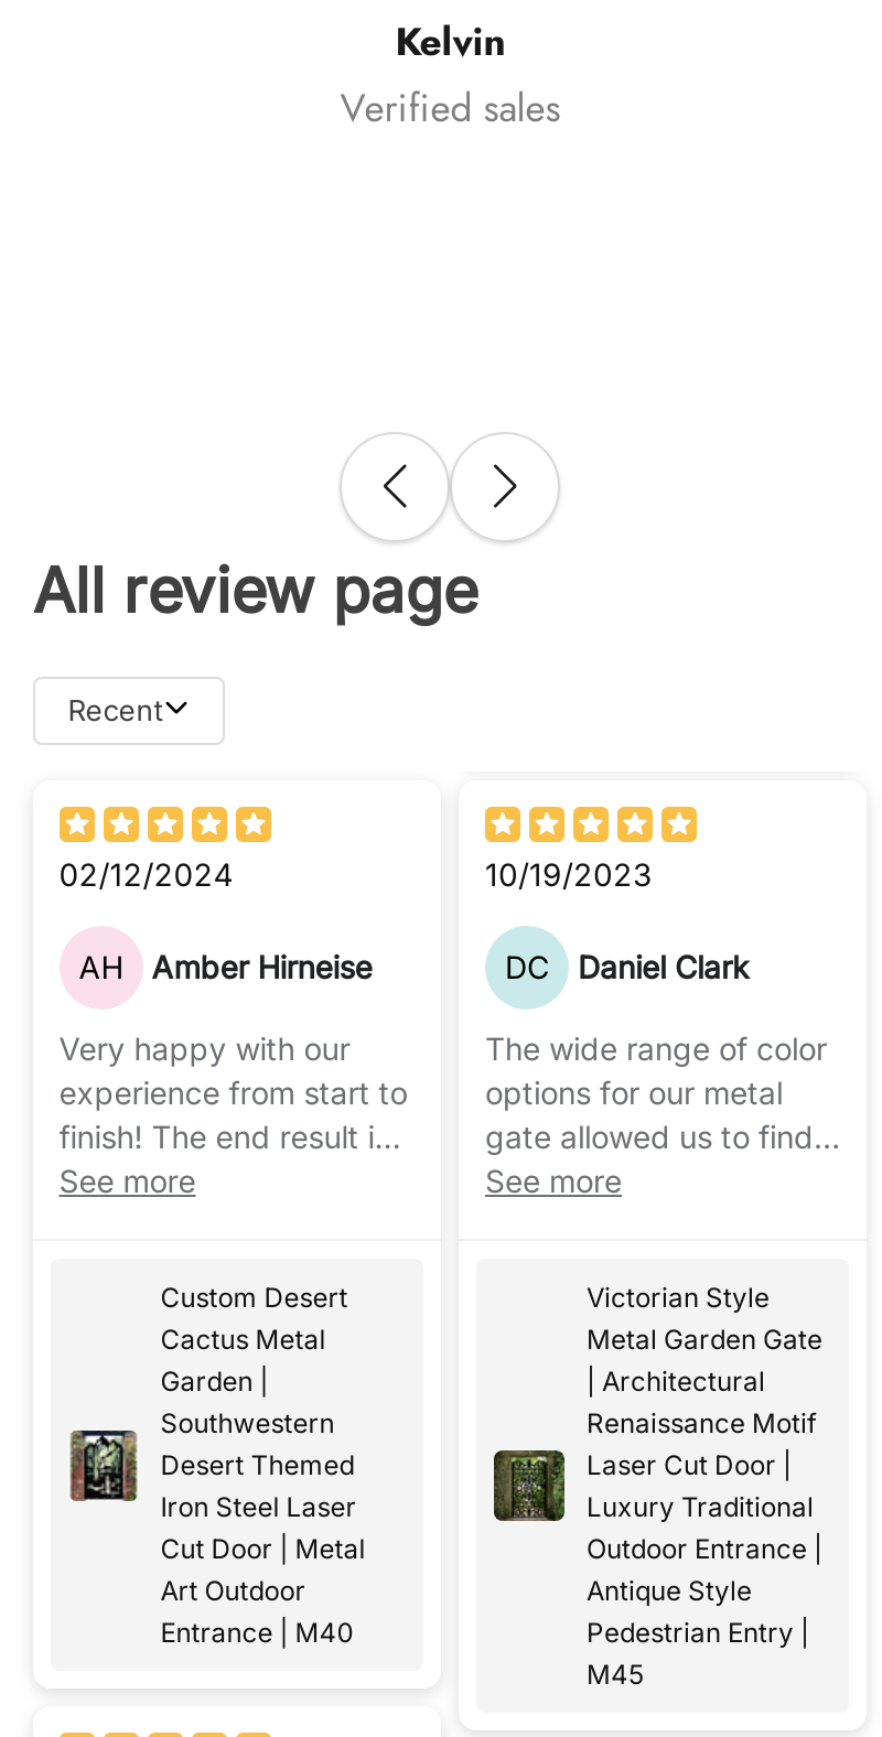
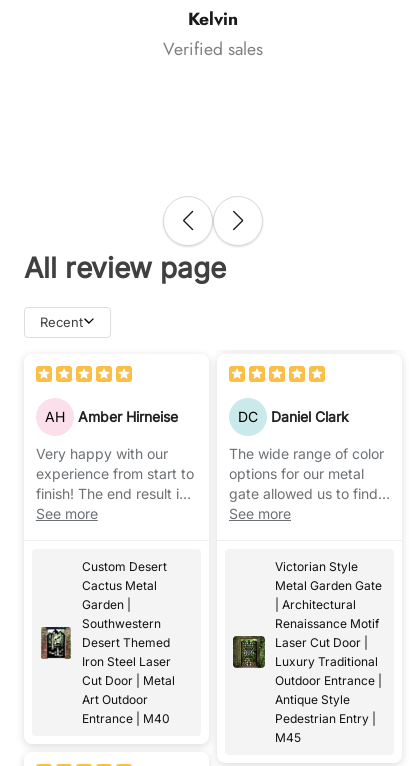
- 02/12/2024

- 10/19/2023
